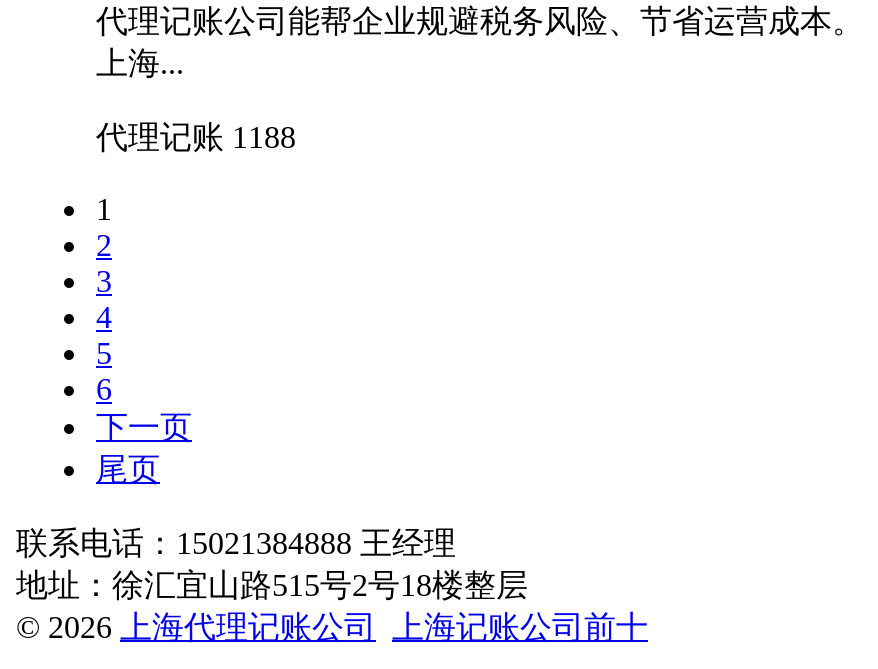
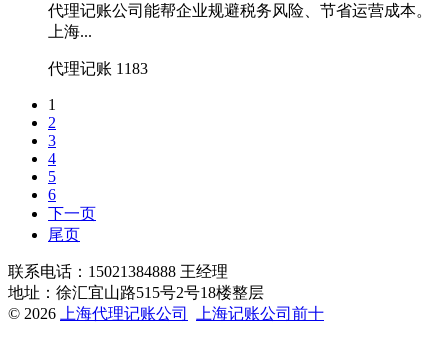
- 代理记账 1188
+ 代理记账 1183
